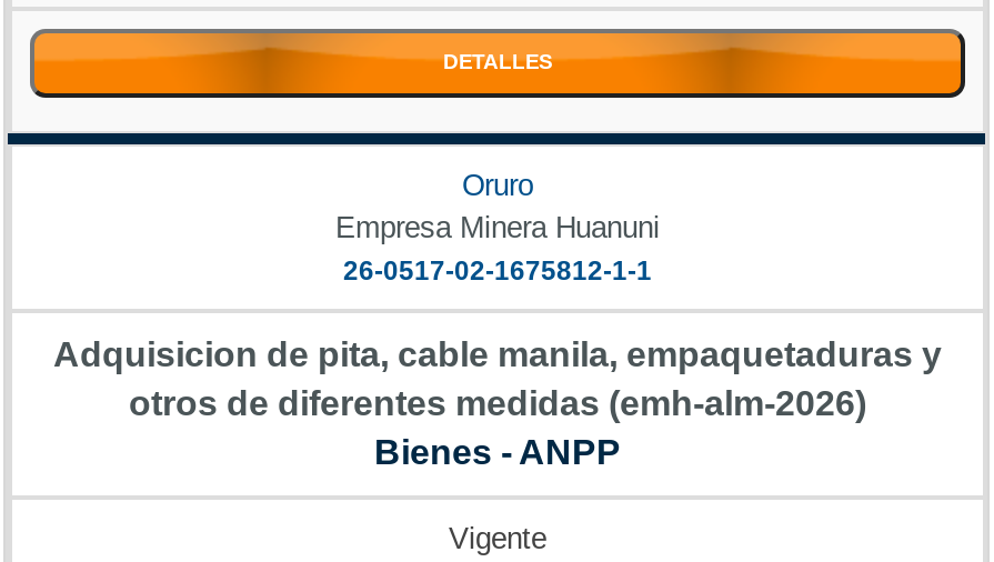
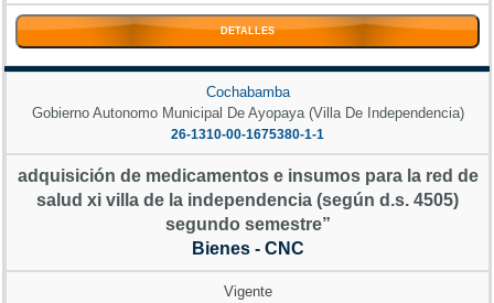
- Oruro
- Empresa Minera Huanuni
- 26-0517-02-1675812-1-1
+ Cochabamba
+ Gobierno Autonomo Municipal De Ayopaya (Villa De Independencia)
+ 26-1310-00-1675380-1-1

- Adquisicion de pita, cable manila, empaquetaduras y
- otros de diferentes medidas (emh-alm-2026)
- Bienes - ANPP
+ adquisición de medicamentos e insumos para la red de
+ salud xi villa de la independencia (según d.s. 4505)
+ segundo semestre”
+ Bienes - CNC
